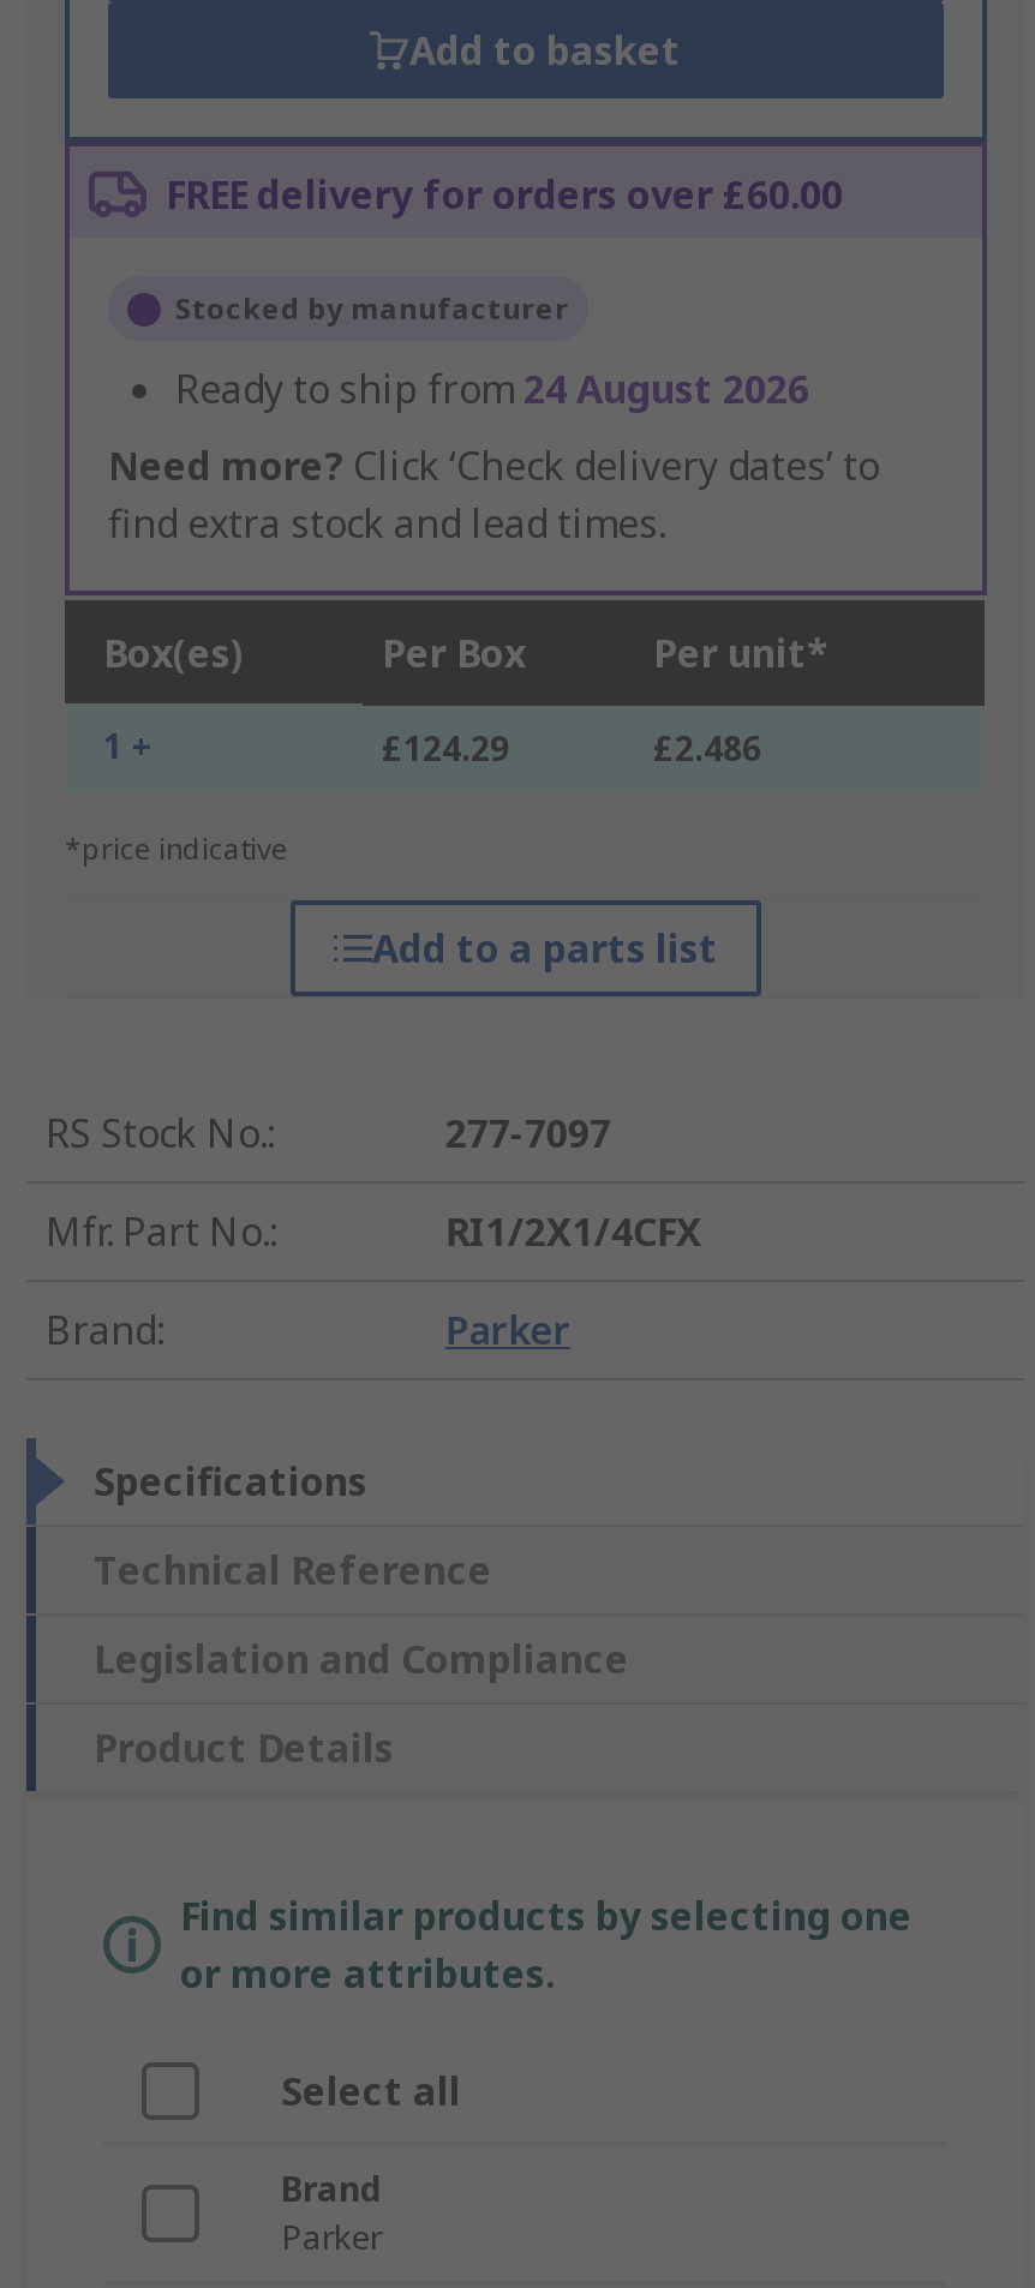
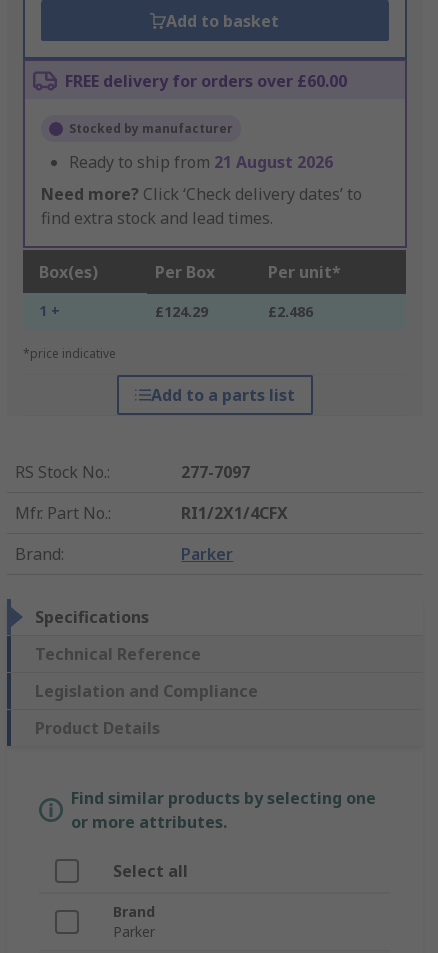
- Ready to ship from 24 August 2026
+ Ready to ship from 21 August 2026
